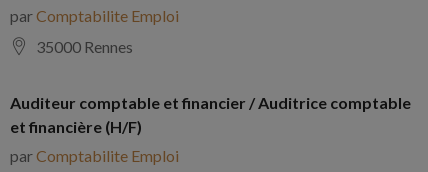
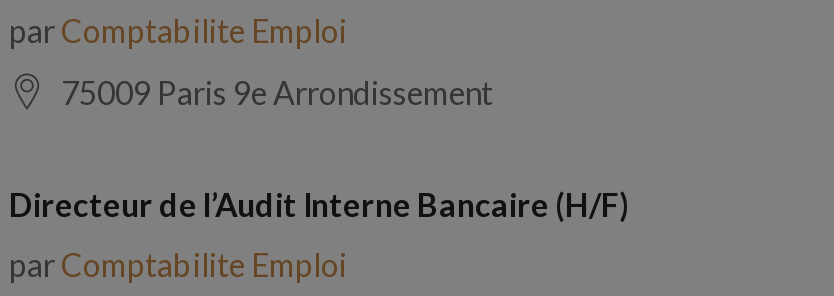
- 35000 Rennes
+ 75009 Paris 9e Arrondissement

- Auditeur comptable et financier / Auditrice comptable
- et financière (H/F)
+ Directeur de l’Audit Interne Bancaire (H/F)
